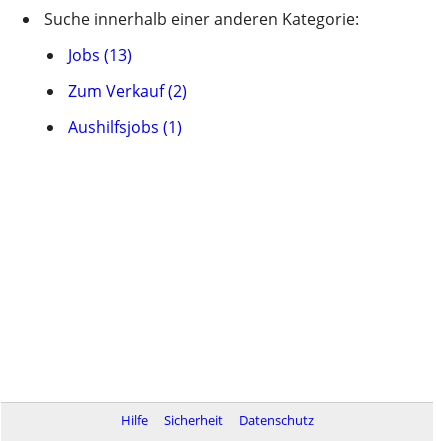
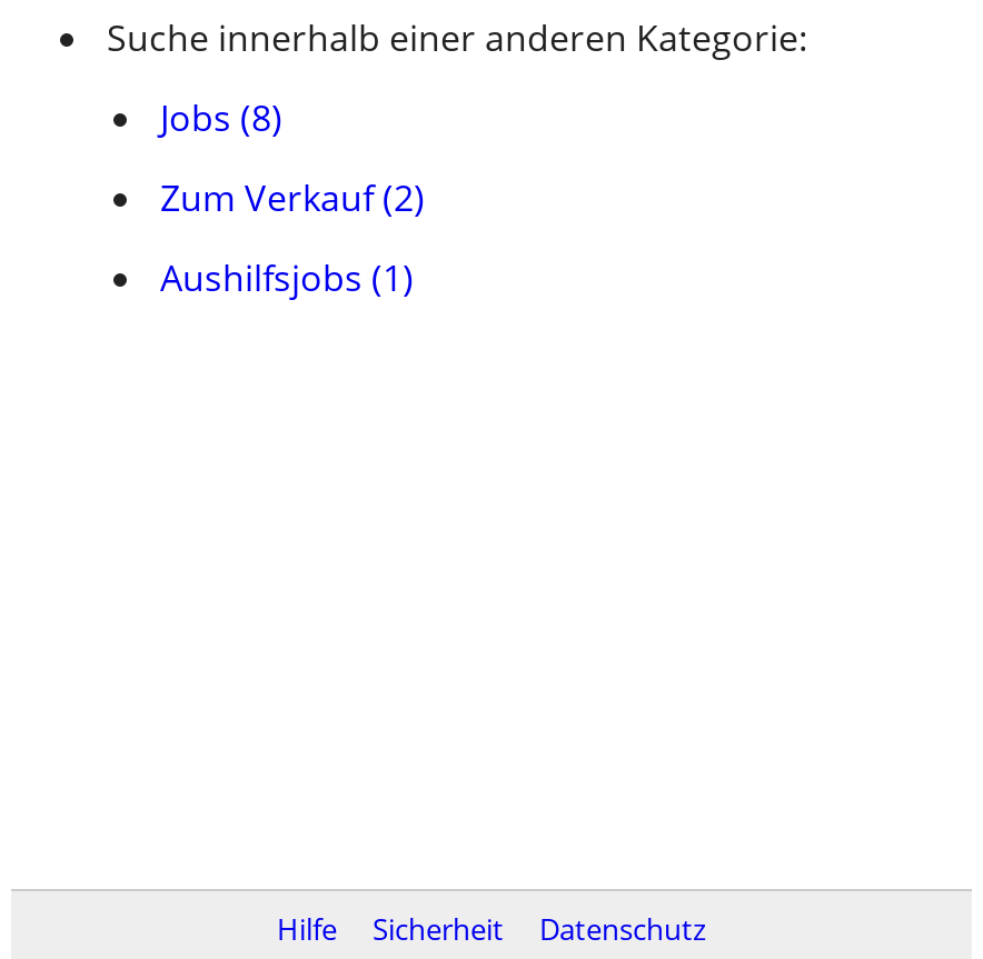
- Jobs (13)
+ Jobs (8)
